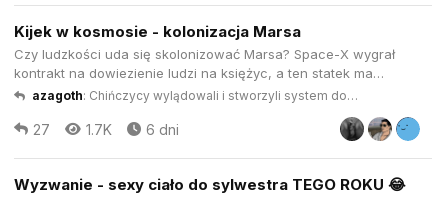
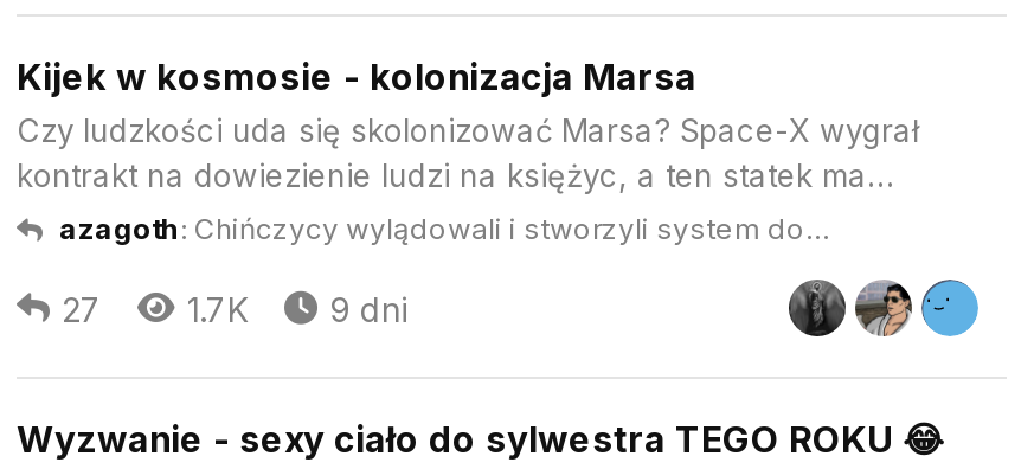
- 1.7K 6 dni
+ 1.7K 9 dni
